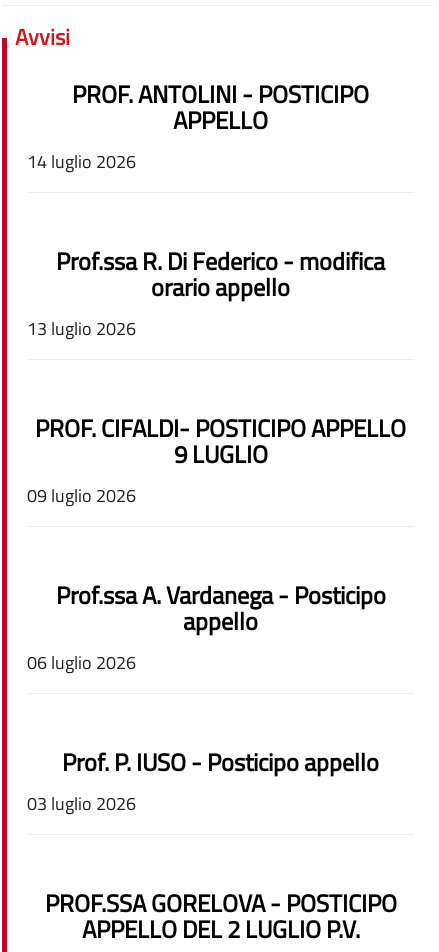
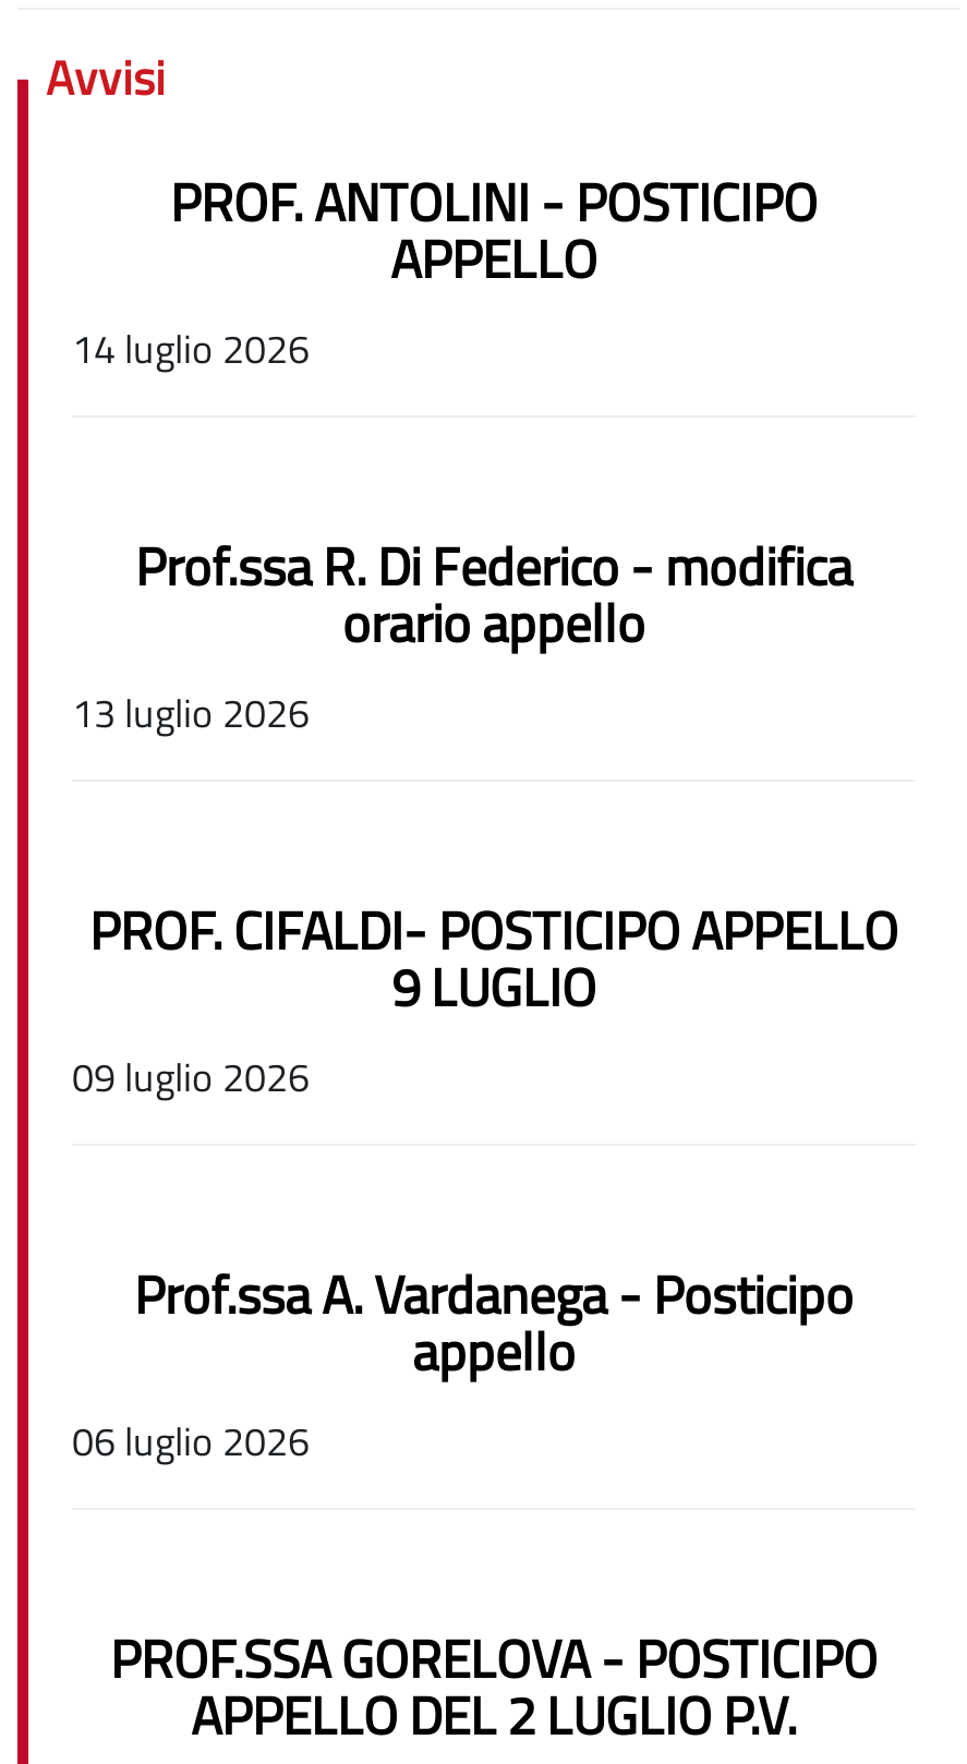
- Prof. P. IUSO - Posticipo appello
- 03 luglio 2026
